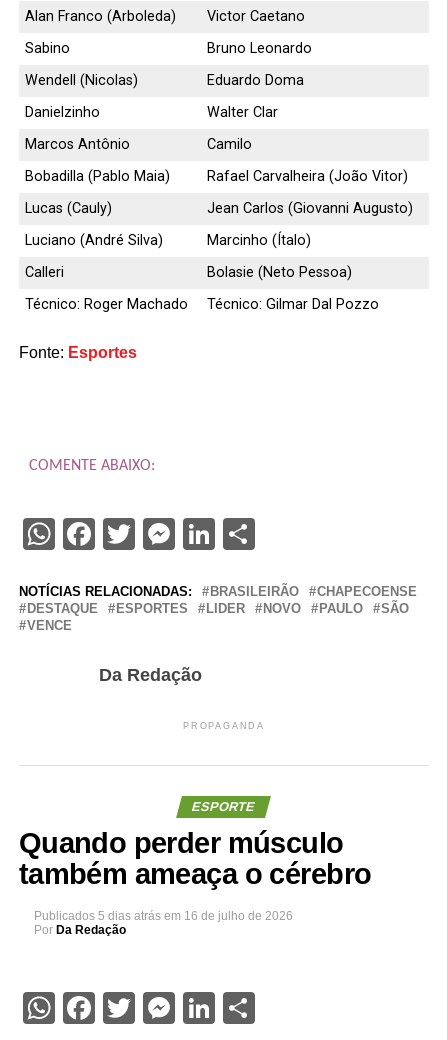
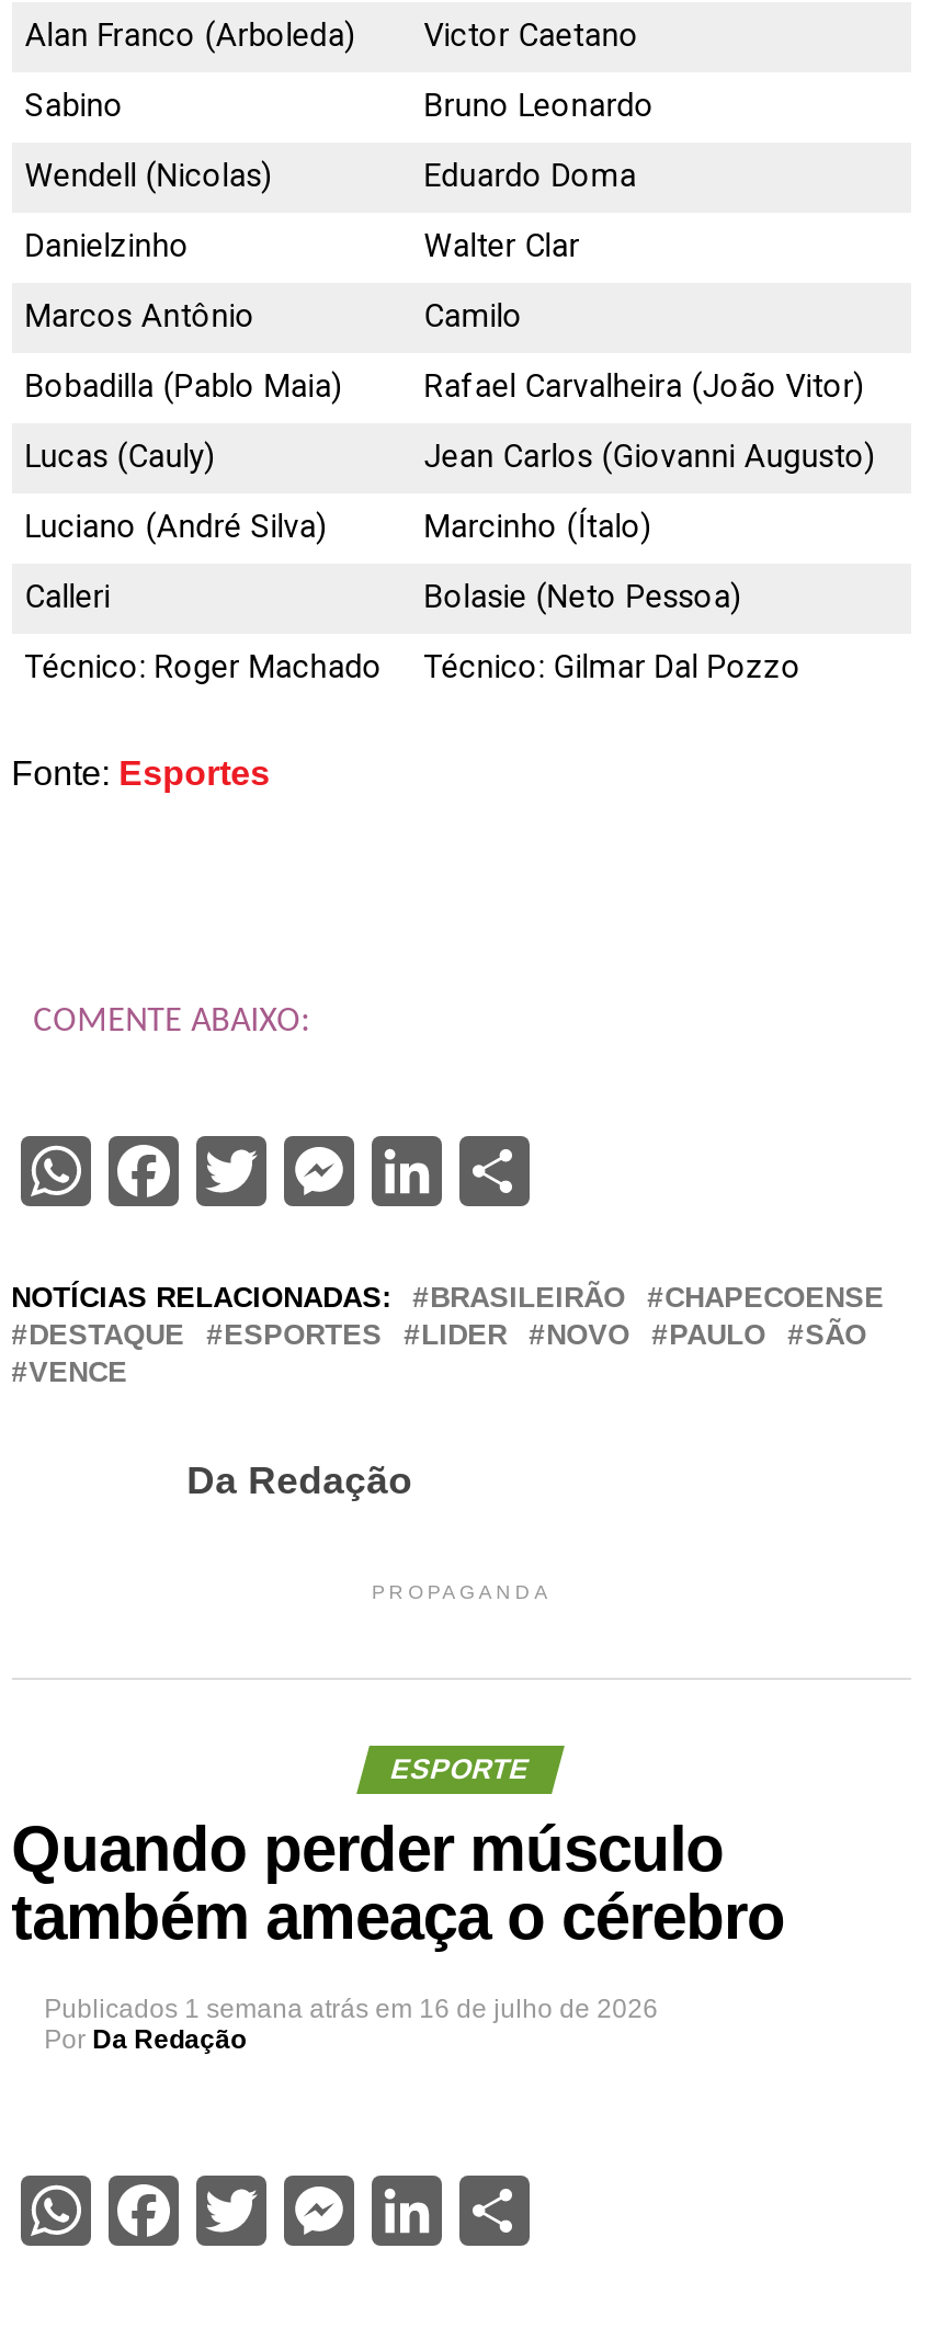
- Publicados 5 dias atrás em 16 de julho de 2026
+ Publicados 1 semana atrás em 16 de julho de 2026
